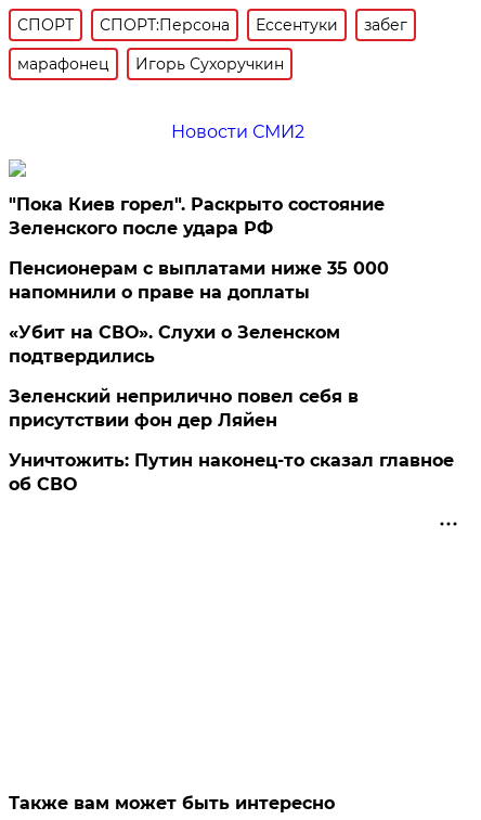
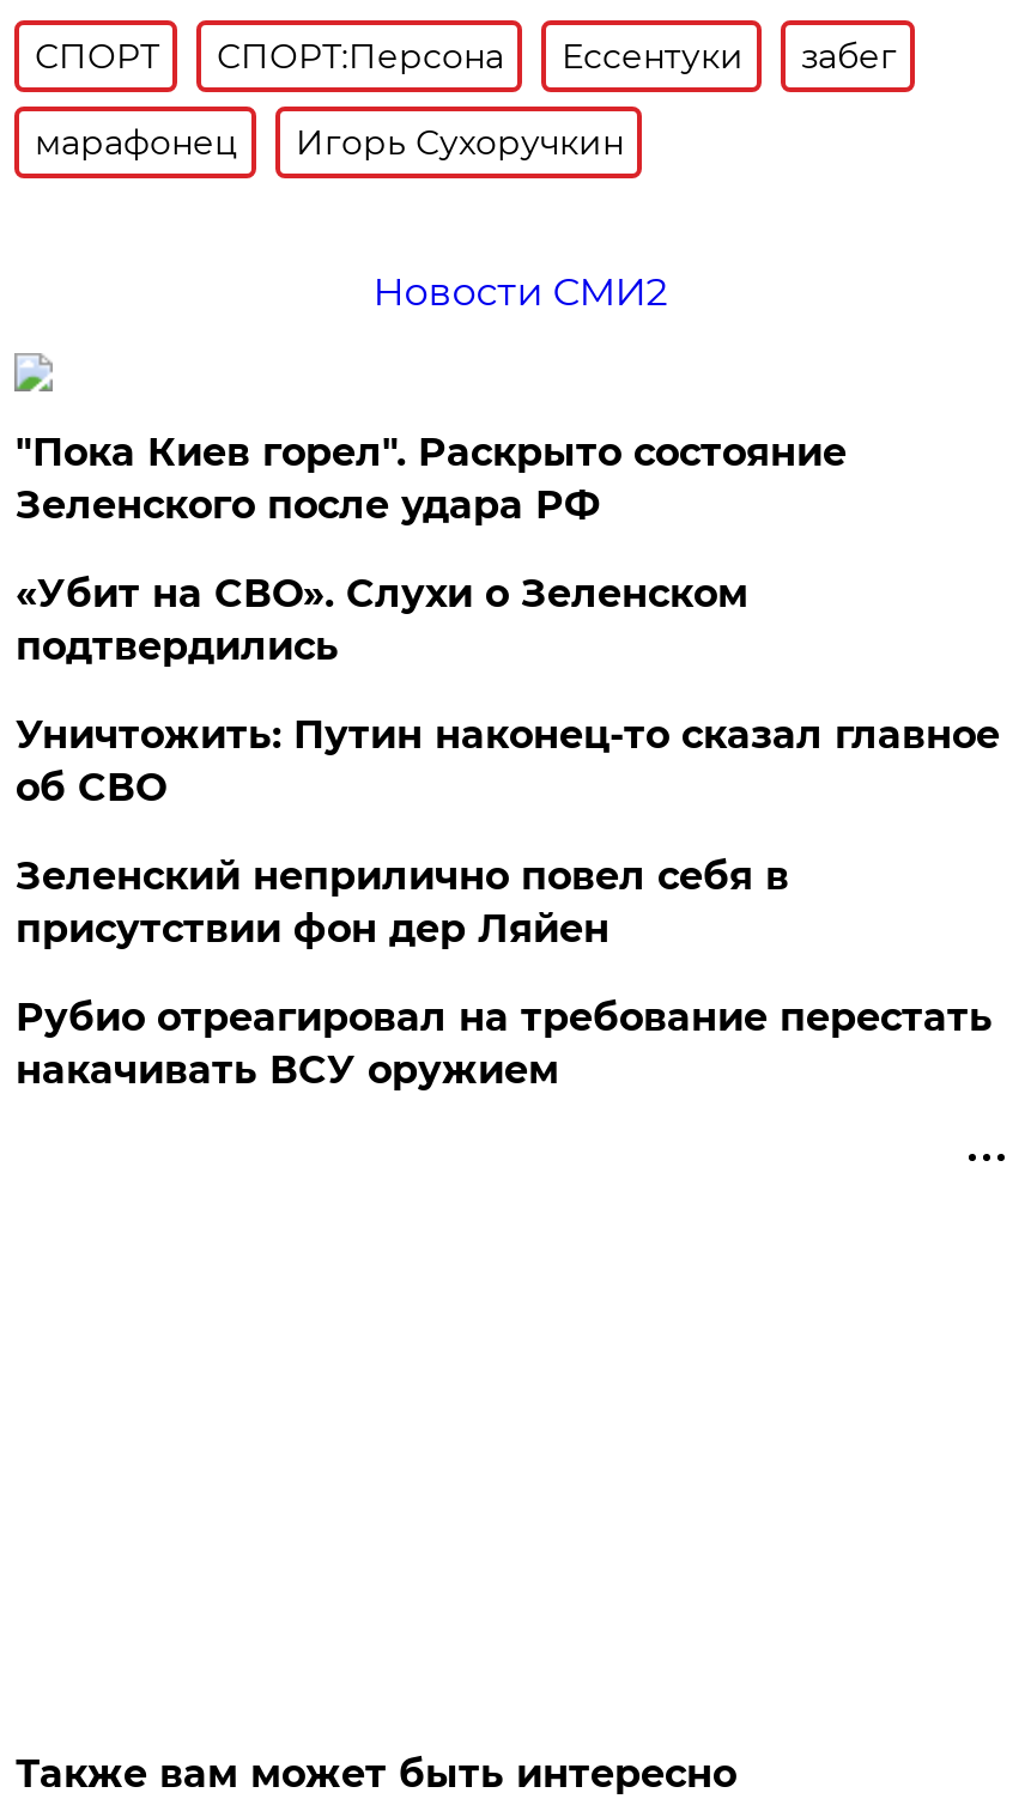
- Пенсионерам с выплатами ниже 35 000
- напомнили о праве на доплаты

moved up: «Убит на СВО». Слухи о Зеленском | подтвердились

+ Рубио отреагировал на требование перестать
+ накачивать ВСУ оружием

moved up: Уничтожить: Путин наконец-то сказал главное | об СВО
